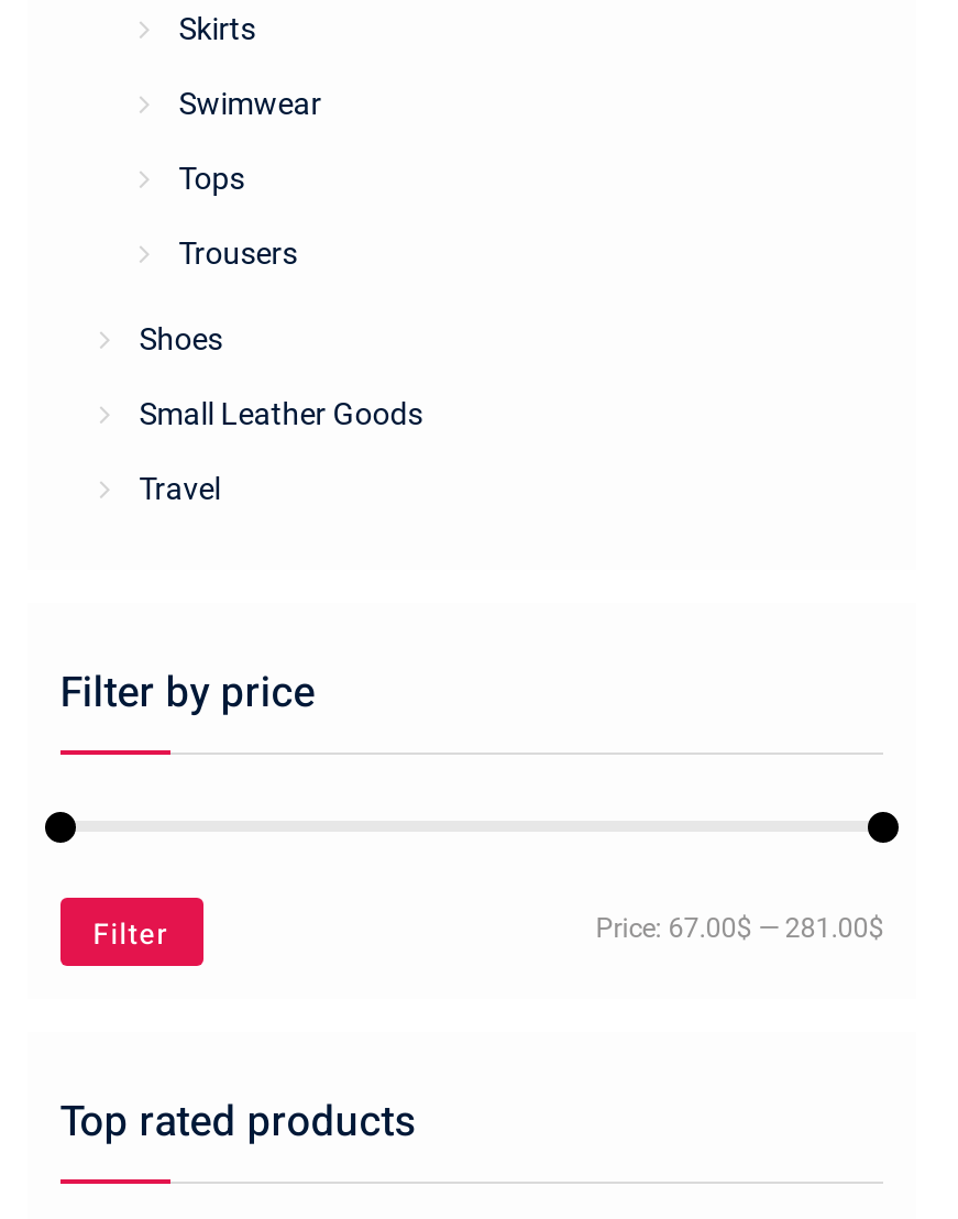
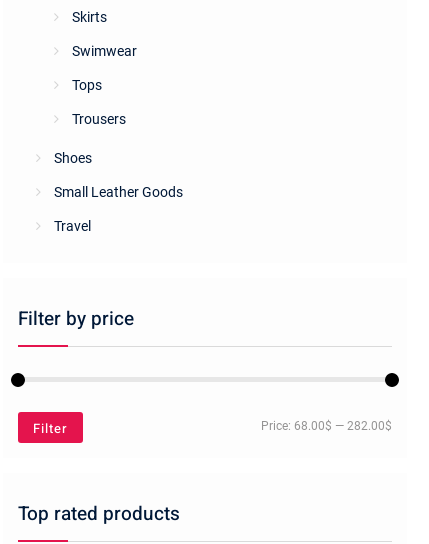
- Price: 67.00$— 281.00$
+ Price: 68.00$— 282.00$
